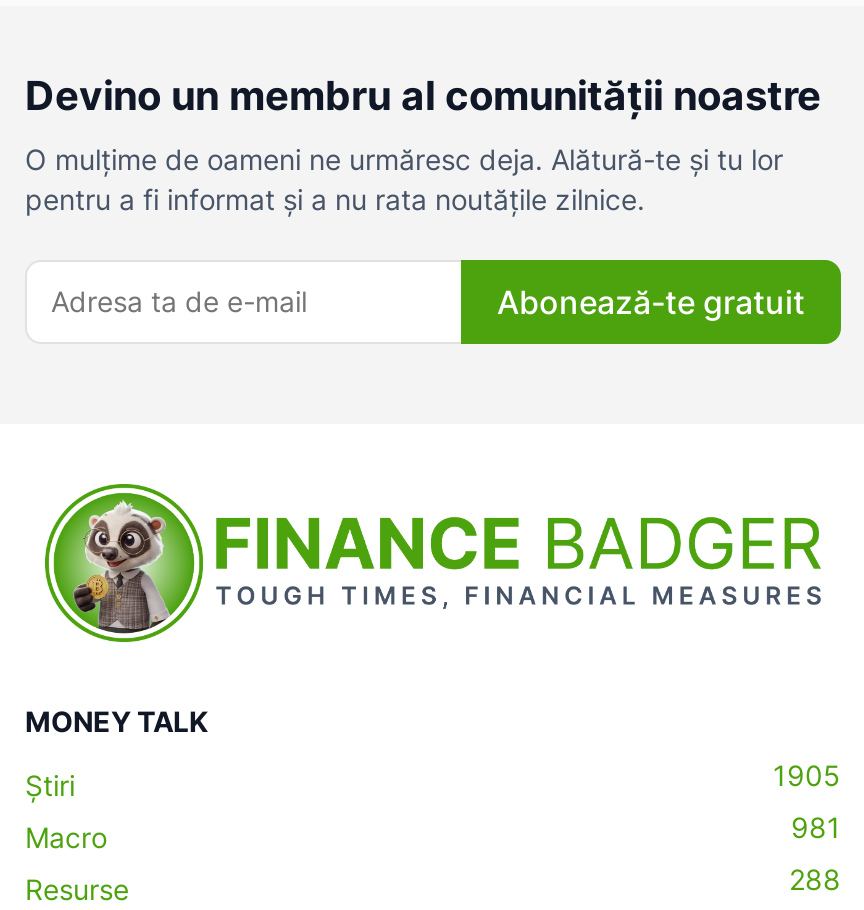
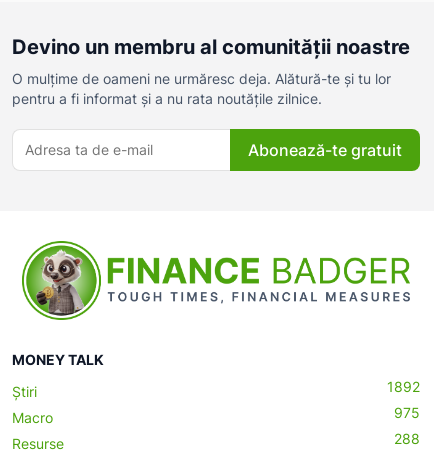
- 1905
+ 1892

- 981
+ 975
